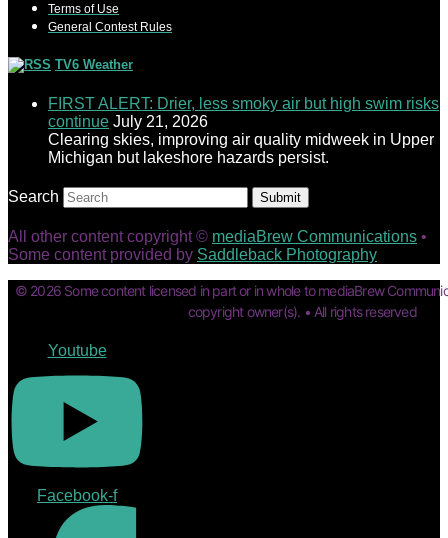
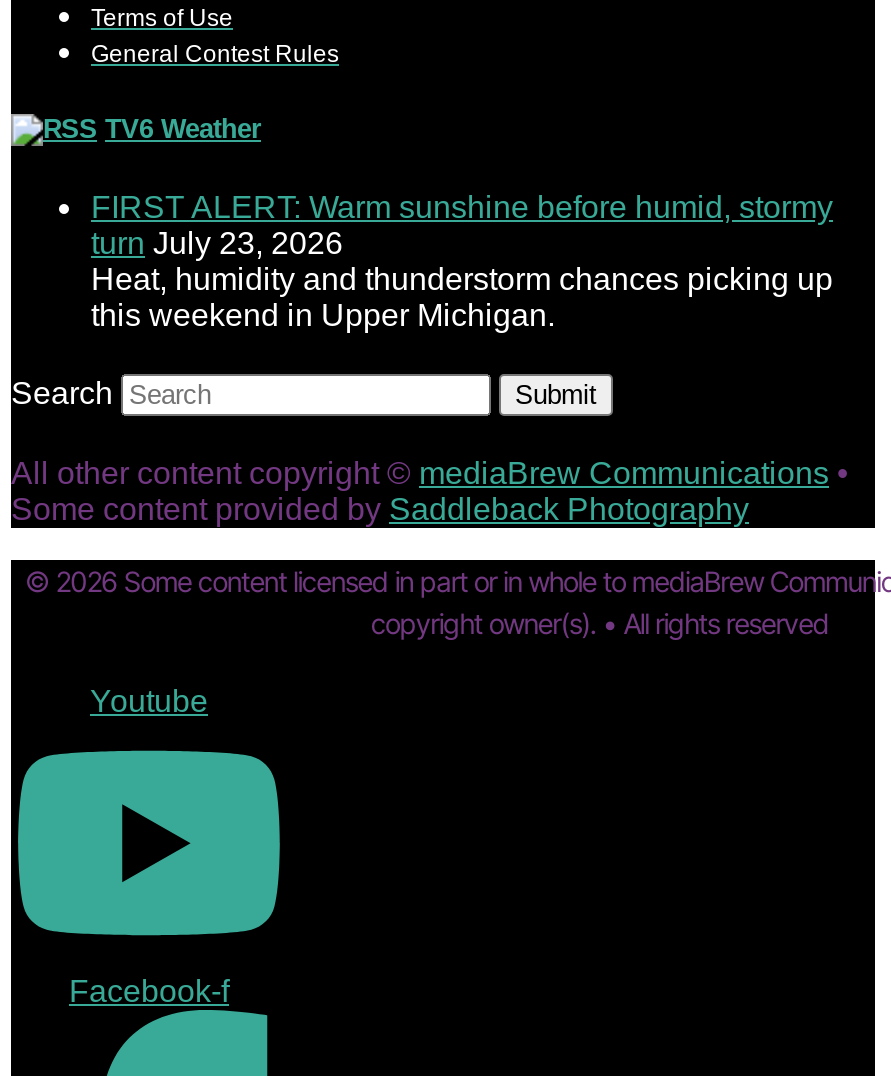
- FIRST ALERT: Drier, less smoky air but high swim risks
- continue July 21, 2026
- Clearing skies, improving air quality midweek in Upper
- Michigan but lakeshore hazards persist.
+ FIRST ALERT: Warm sunshine before humid, stormy
+ turn July 23, 2026
+ Heat, humidity and thunderstorm chances picking up
+ this weekend in Upper Michigan.
